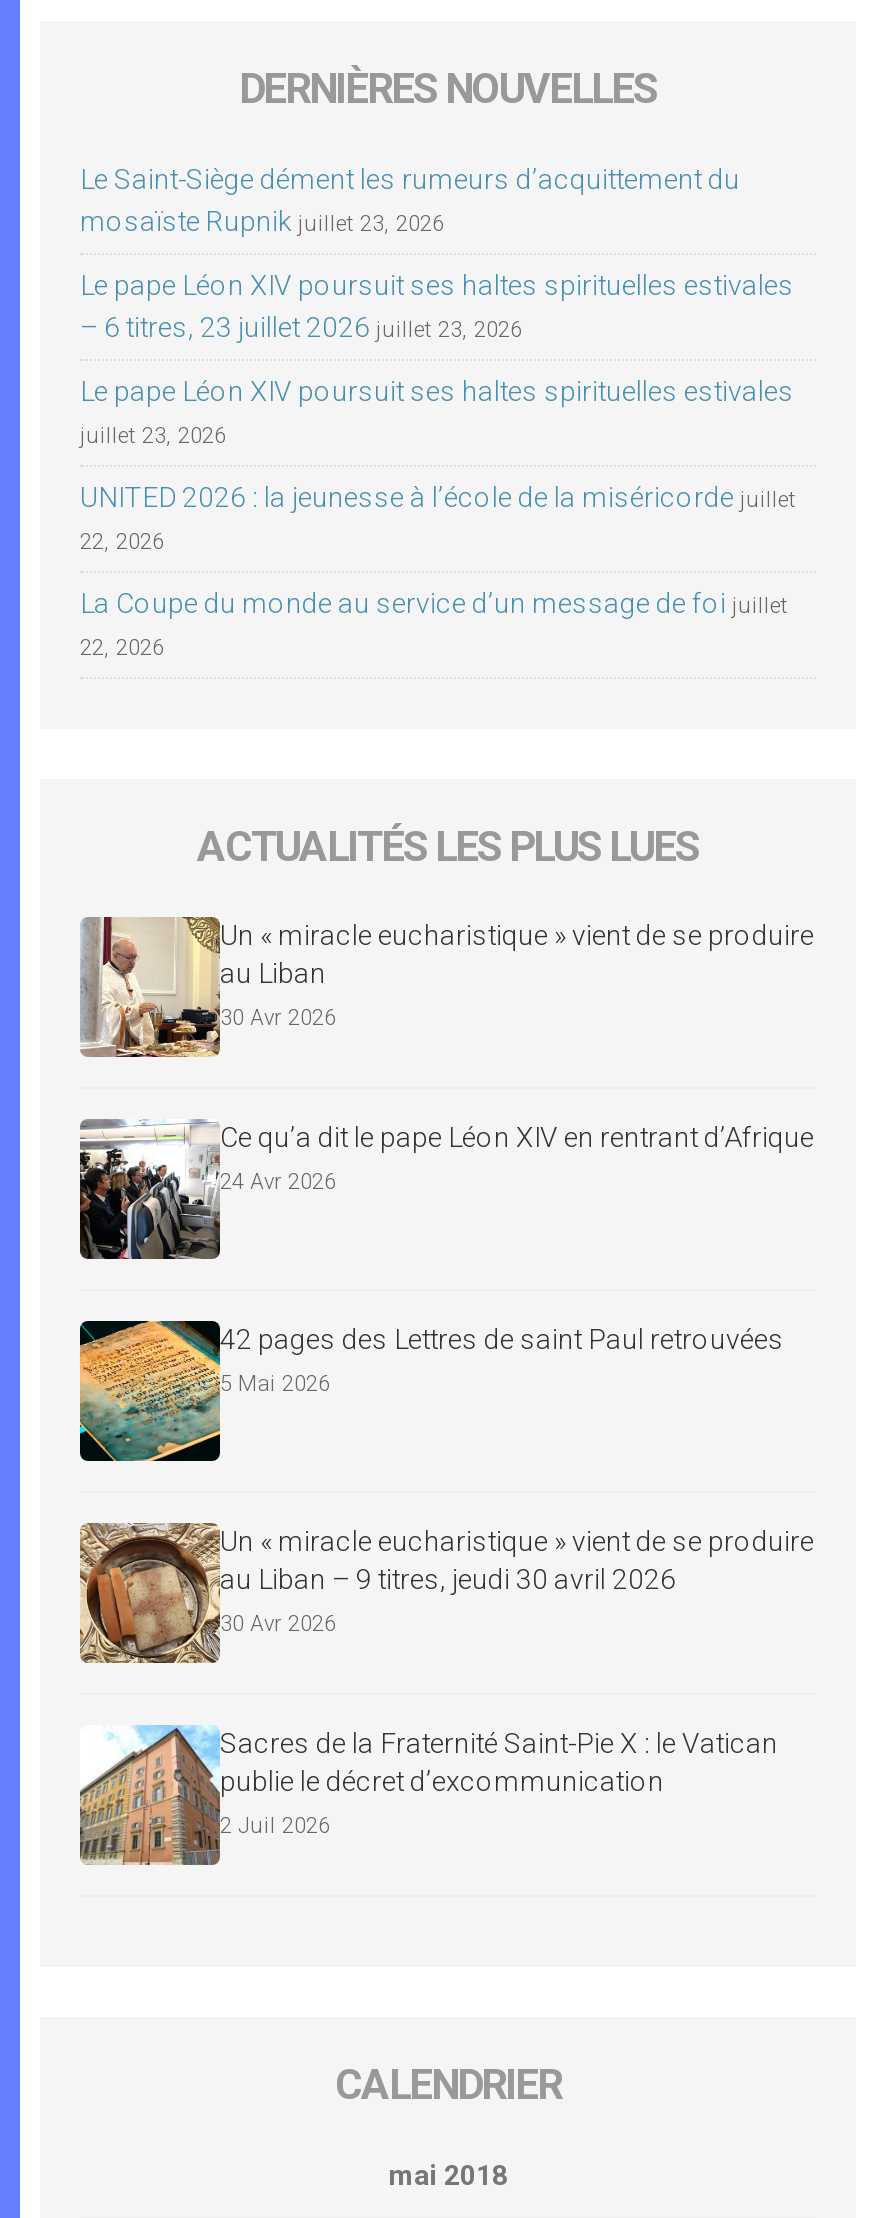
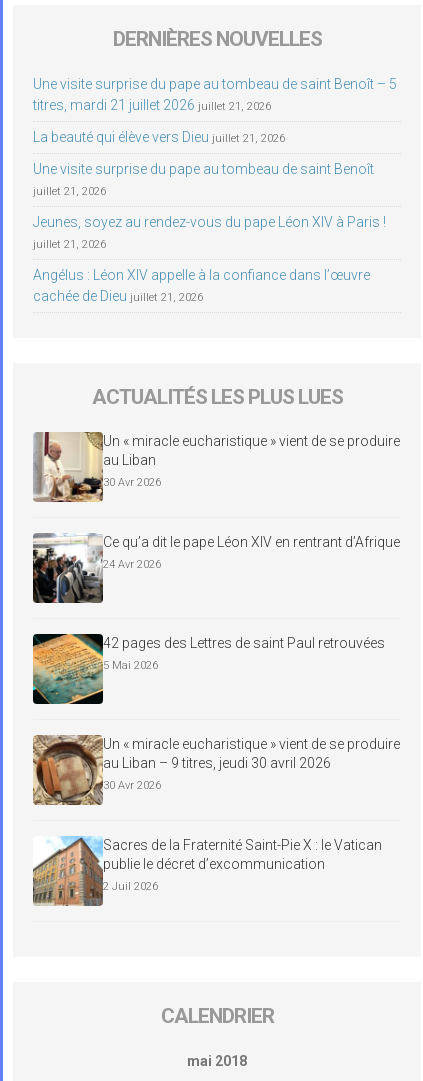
- Le Saint-Siège dément les rumeurs d’acquittement du
- mosaïste Rupnik juillet 23, 2026
- Le pape Léon XIV poursuit ses haltes spirituelles estivales
- – 6 titres, 23 juillet 2026 juillet 23, 2026
- Le pape Léon XIV poursuit ses haltes spirituelles estivales
- juillet 23, 2026
- UNITED 2026 : la jeunesse à l’école de la miséricorde juillet
- 22, 2026
- La Coupe du monde au service d’un message de foi juillet
- 22, 2026
+ Une visite surprise du pape au tombeau de saint Benoît – 5
+ titres, mardi 21 juillet 2026 juillet 21, 2026
+ La beauté qui élève vers Dieu juillet 21, 2026
+ Une visite surprise du pape au tombeau de saint Benoît
+ juillet 21, 2026
+ Jeunes, soyez au rendez-vous du pape Léon XIV à Paris !
+ juillet 21, 2026
+ Angélus : Léon XIV appelle à la confiance dans l’œuvre
+ cachée de Dieu juillet 21, 2026
